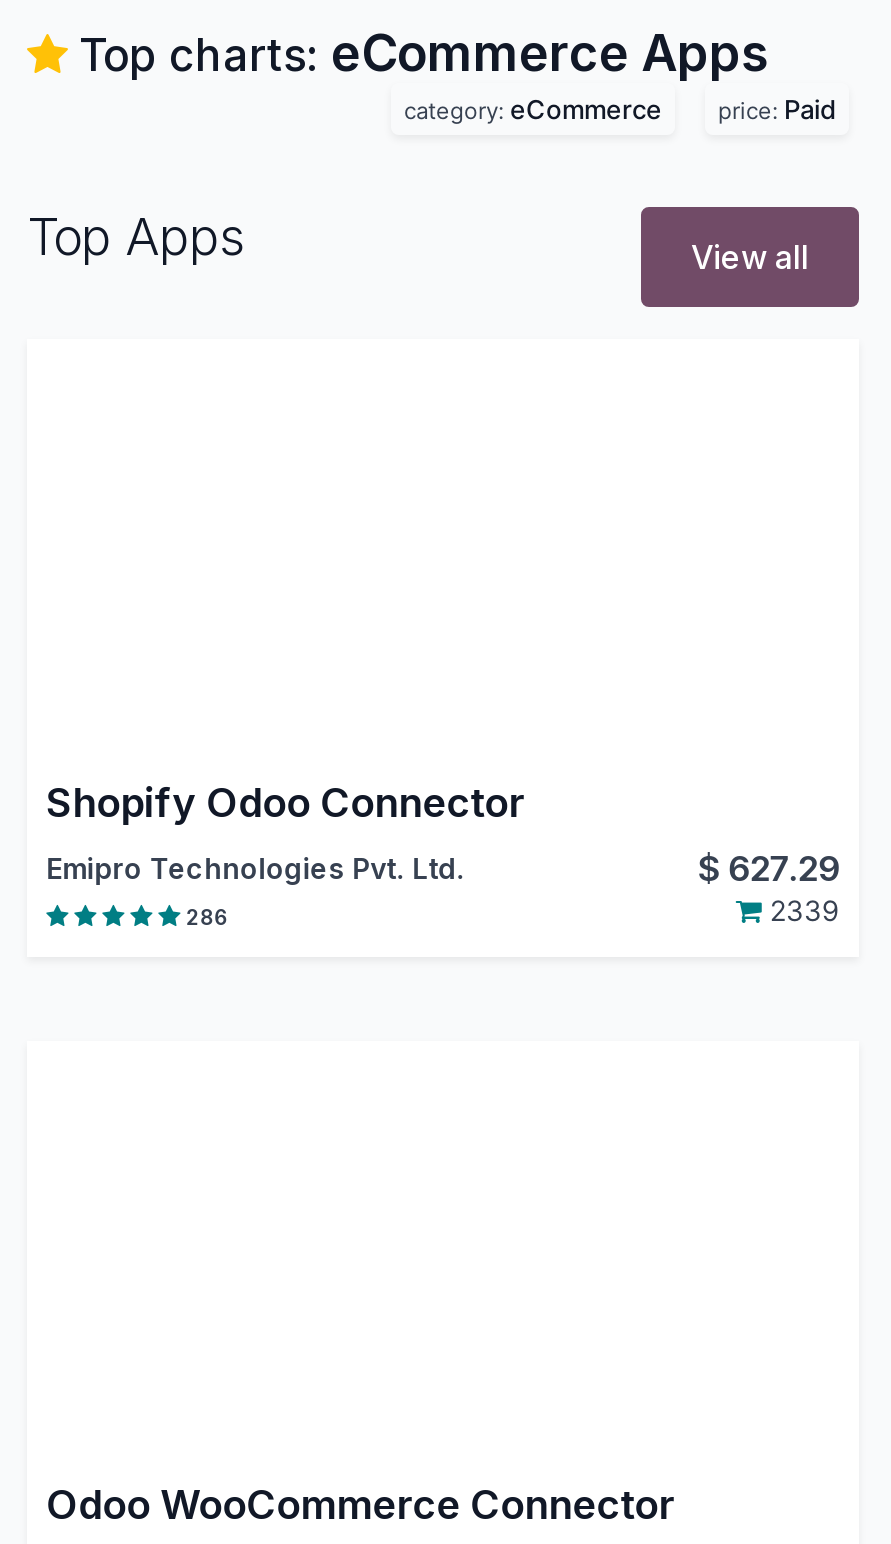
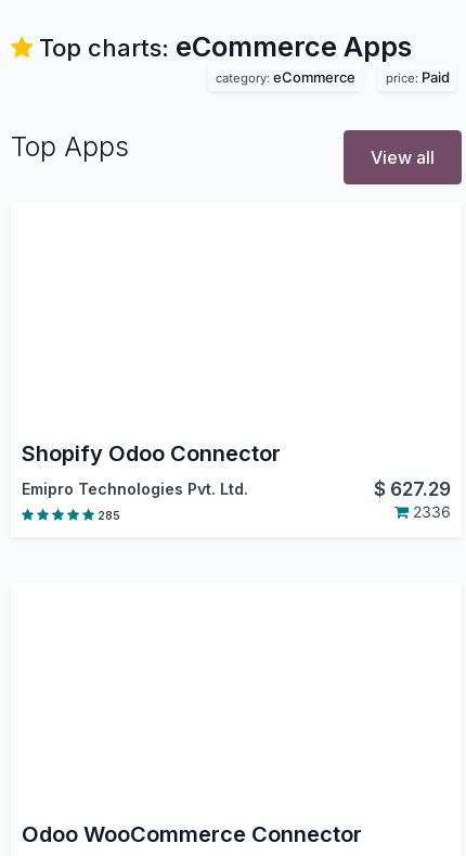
- 2339
+ 2336

- 286
+ 285
